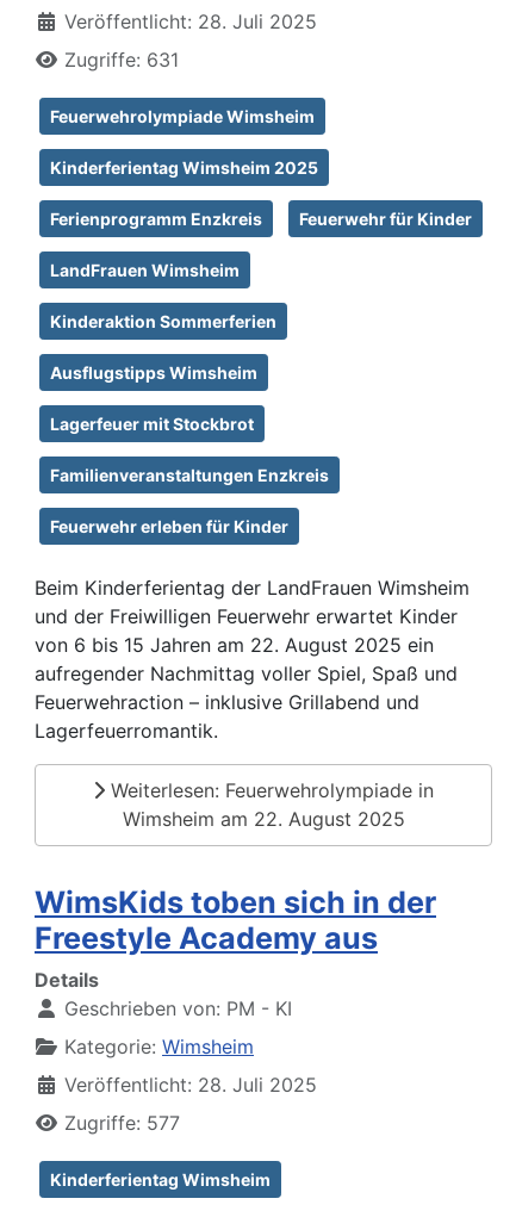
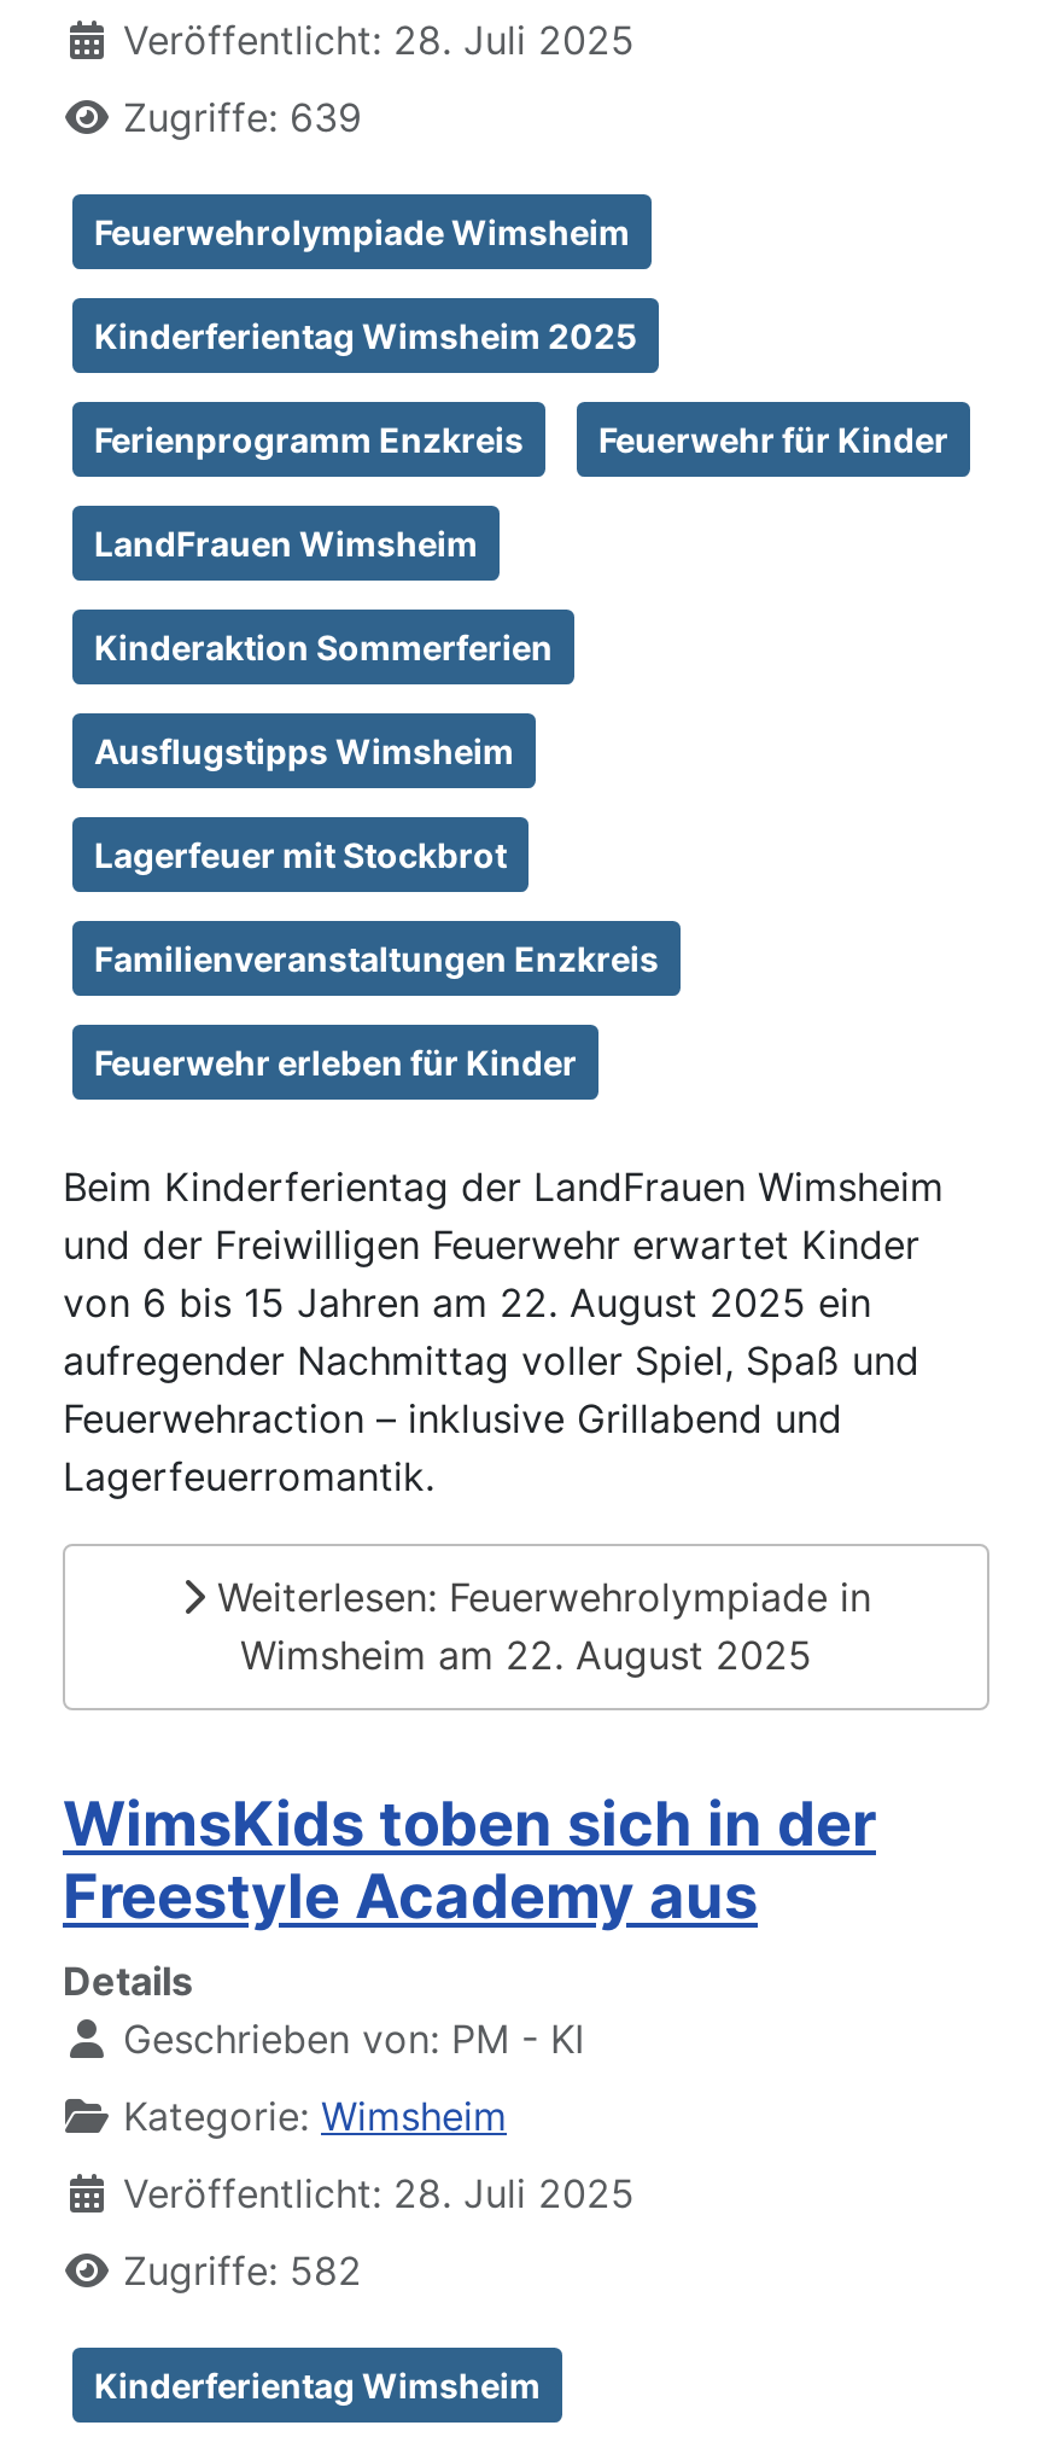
- Zugriffe: 631
+ Zugriffe: 639

- Zugriffe: 577
+ Zugriffe: 582
